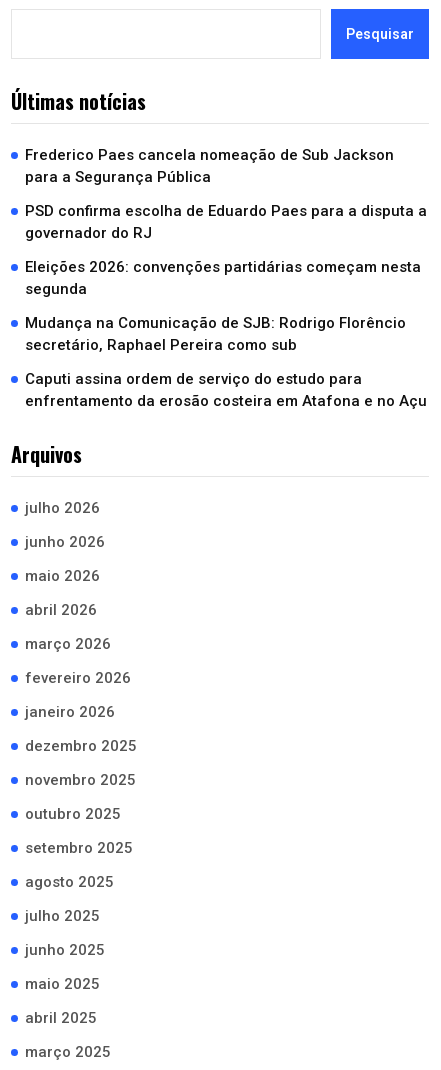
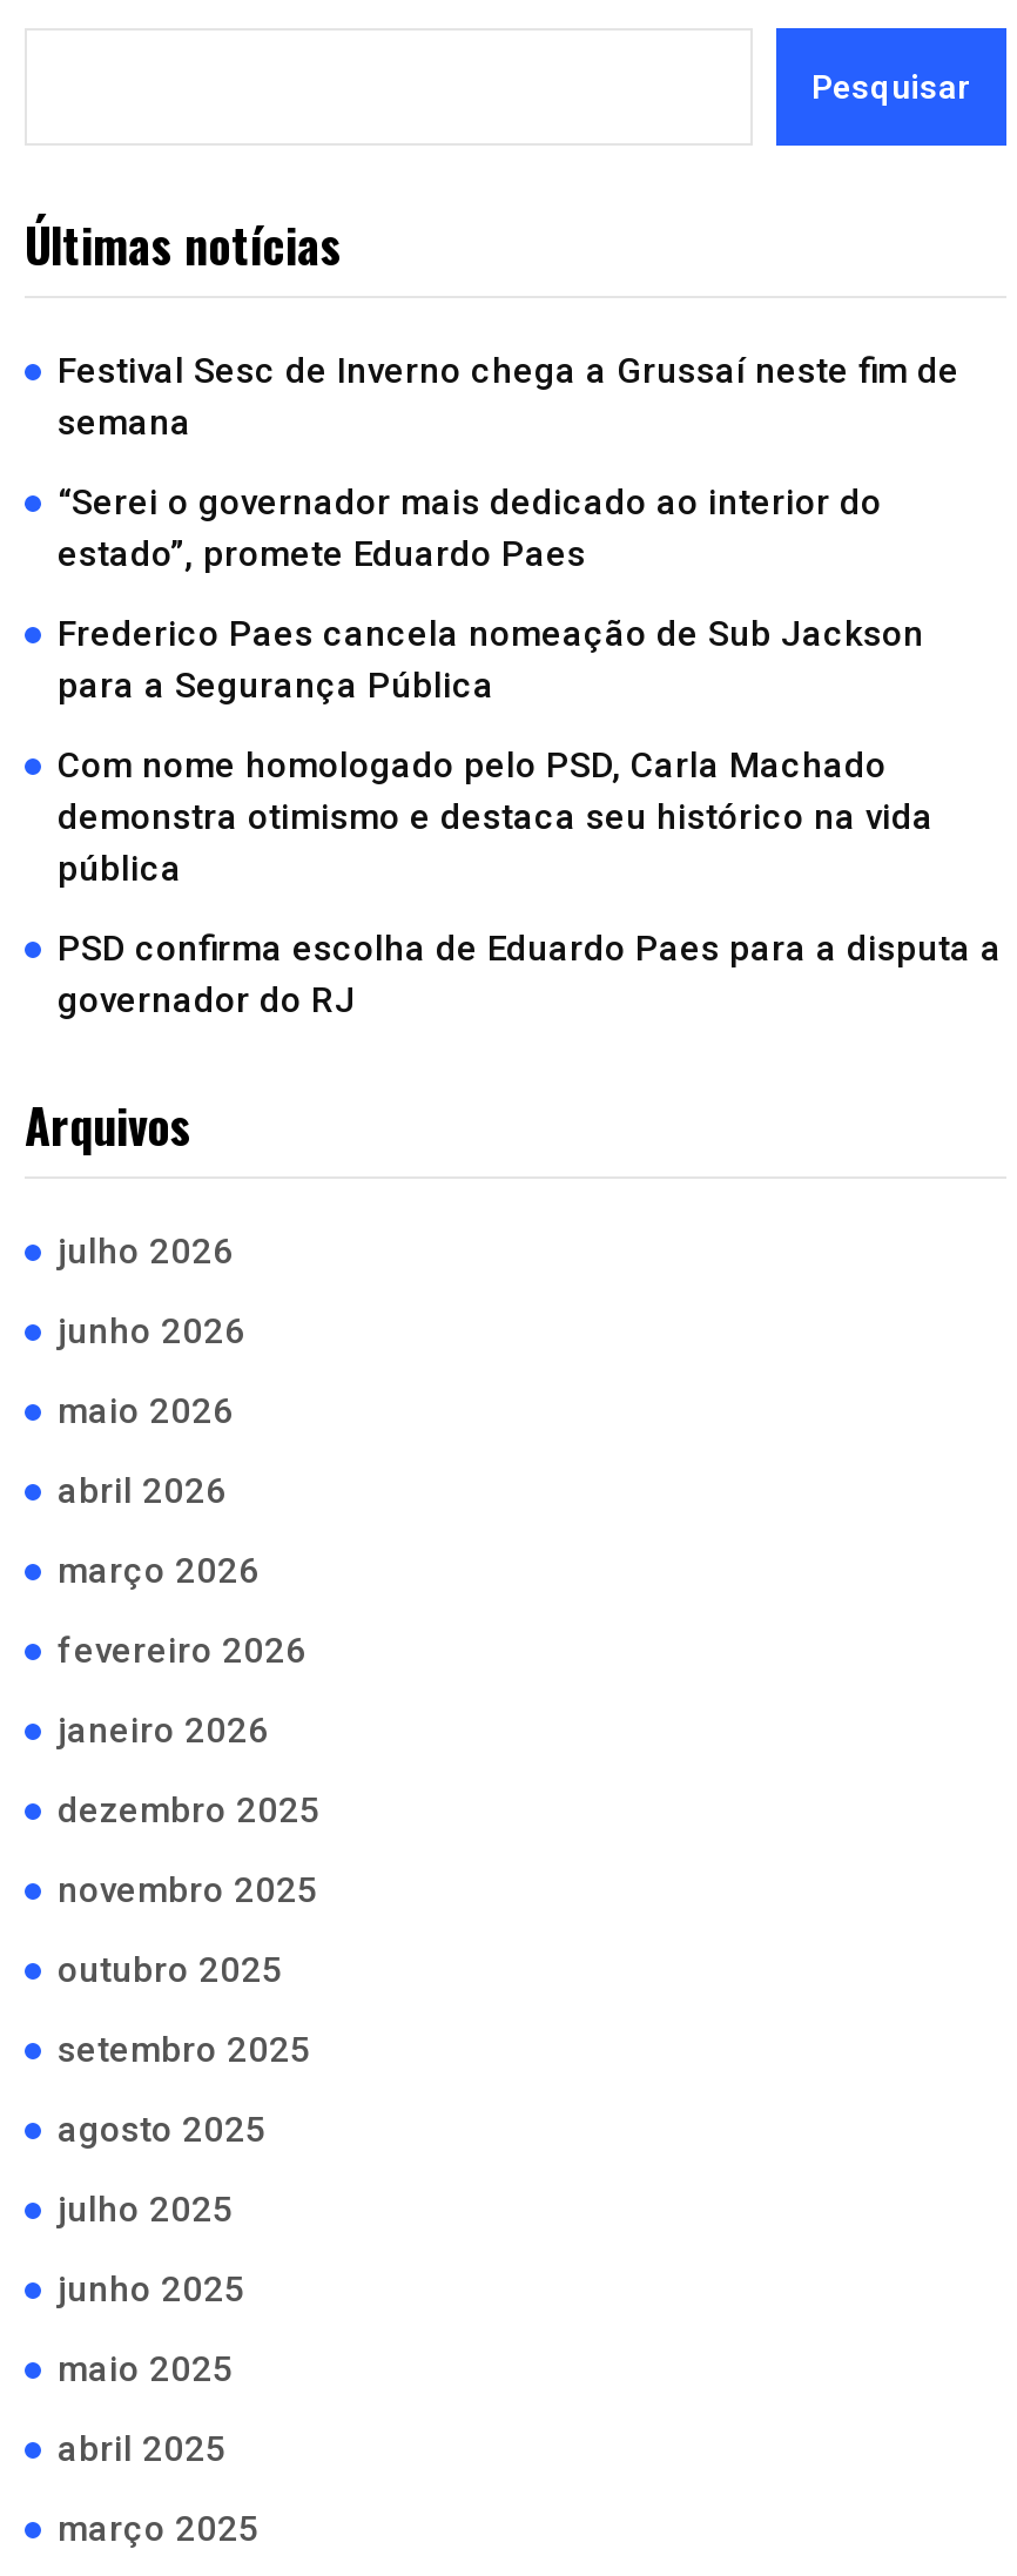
+ Festival Sesc de Inverno chega a Grussaí neste fim de
+ semana
+ “Serei o governador mais dedicado ao interior do
+ estado”, promete Eduardo Paes

moved down: Frederico Paes cancela nomeação de Sub Jackson | para a Segurança Pública

+ Com nome homologado pelo PSD, Carla Machado
+ demonstra otimismo e destaca seu histórico na vida
+ pública

moved down: PSD confirma escolha de Eduardo Paes para a disputa a | governador do RJ

- Eleições 2026: convenções partidárias começam nesta
- segunda
- Mudança na Comunicação de SJB: Rodrigo Florêncio
- secretário, Raphael Pereira como sub
- Caputi assina ordem de serviço do estudo para
- enfrentamento da erosão costeira em Atafona e no Açu
